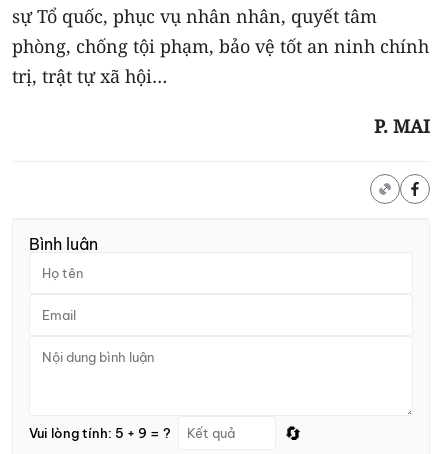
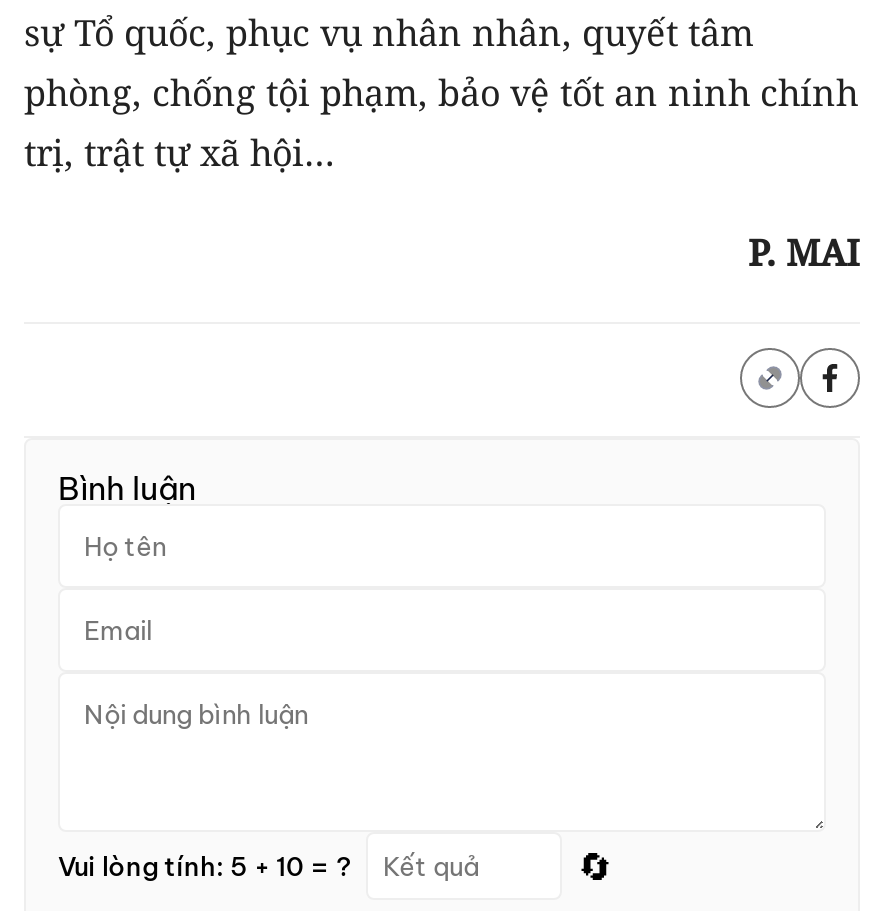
- Vui lòng tính: 5 + 9 = ?
+ Vui lòng tính: 5 + 10 = ?
